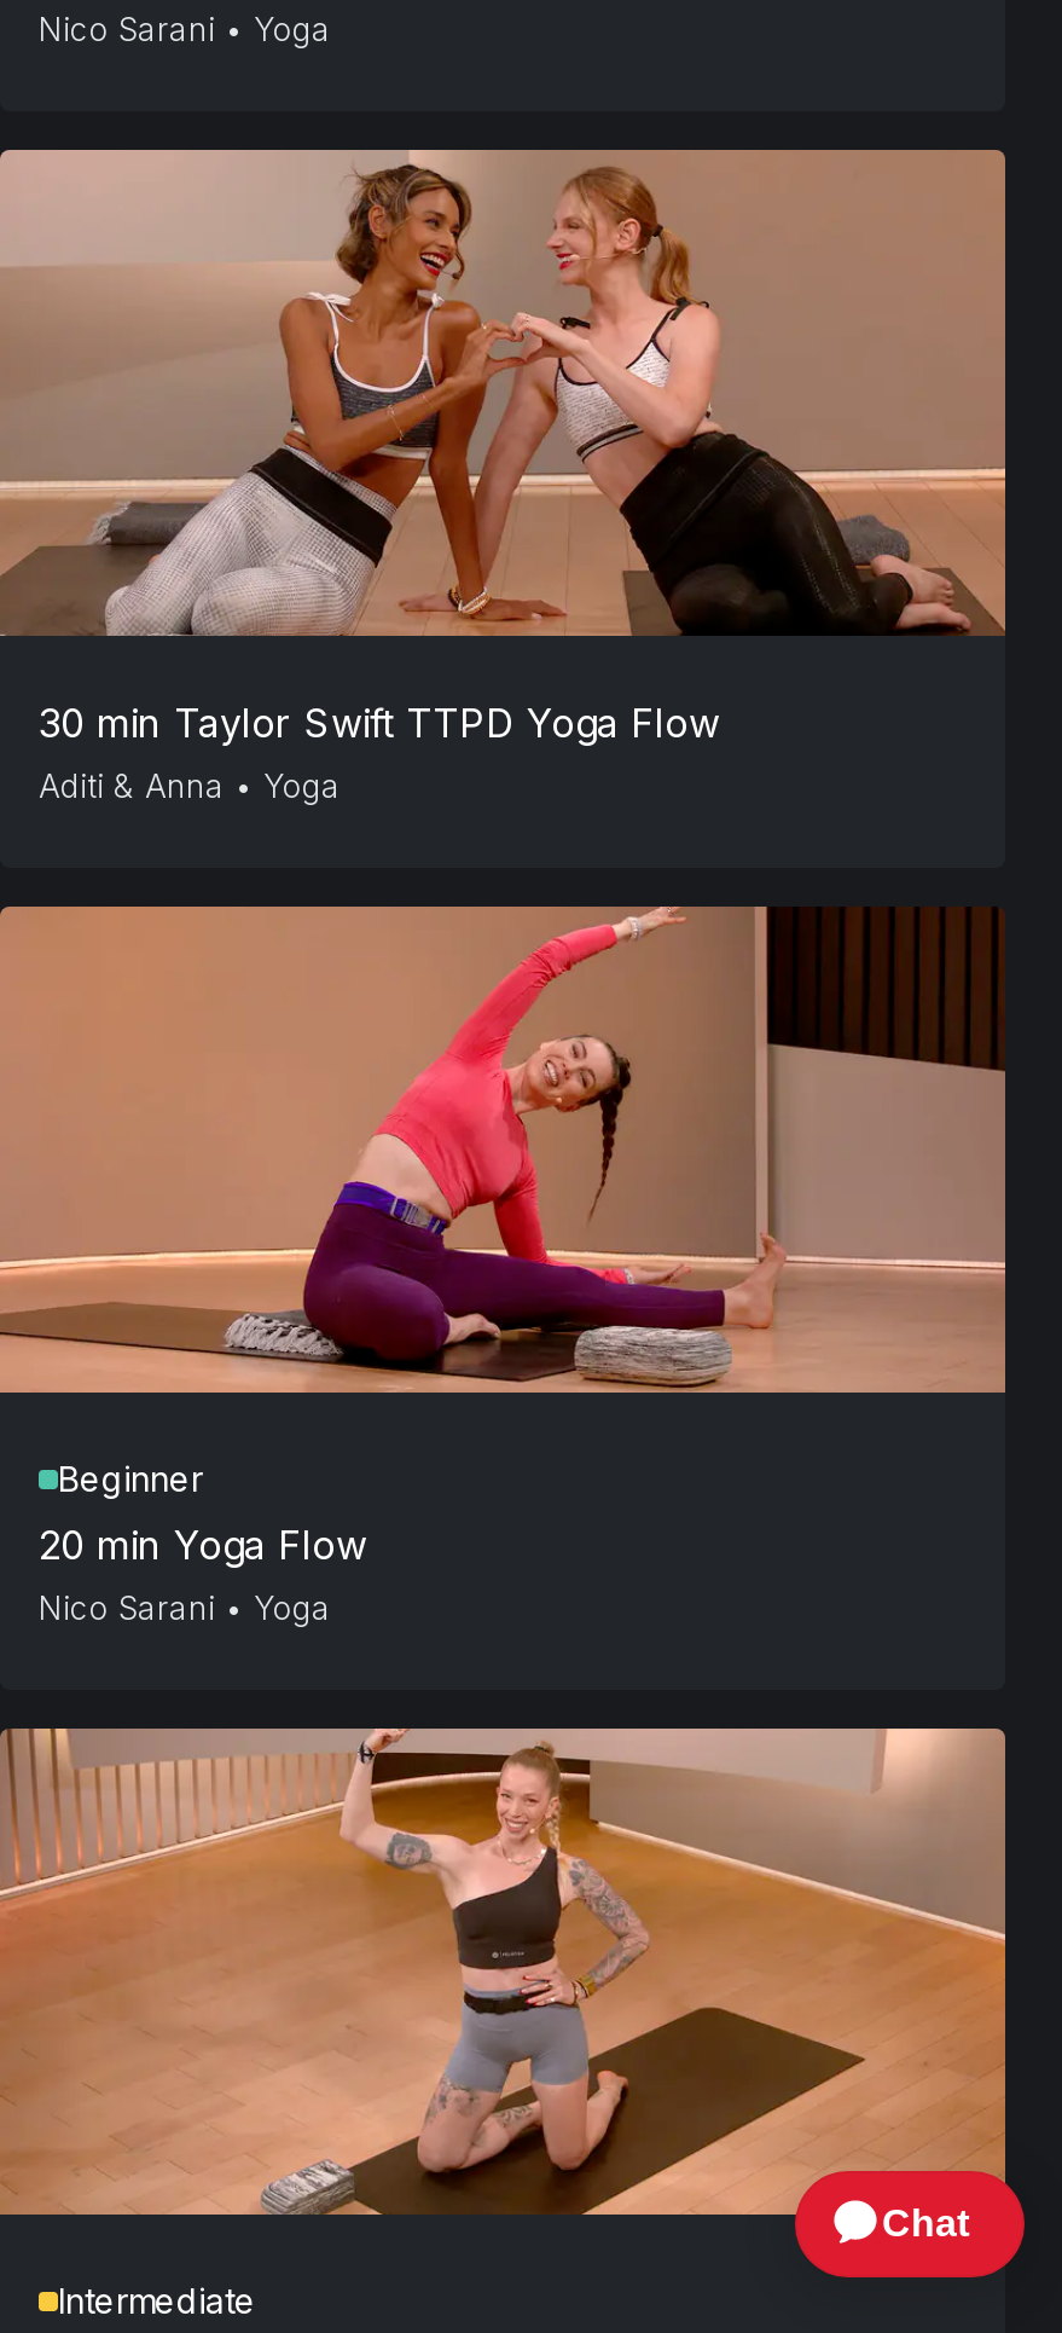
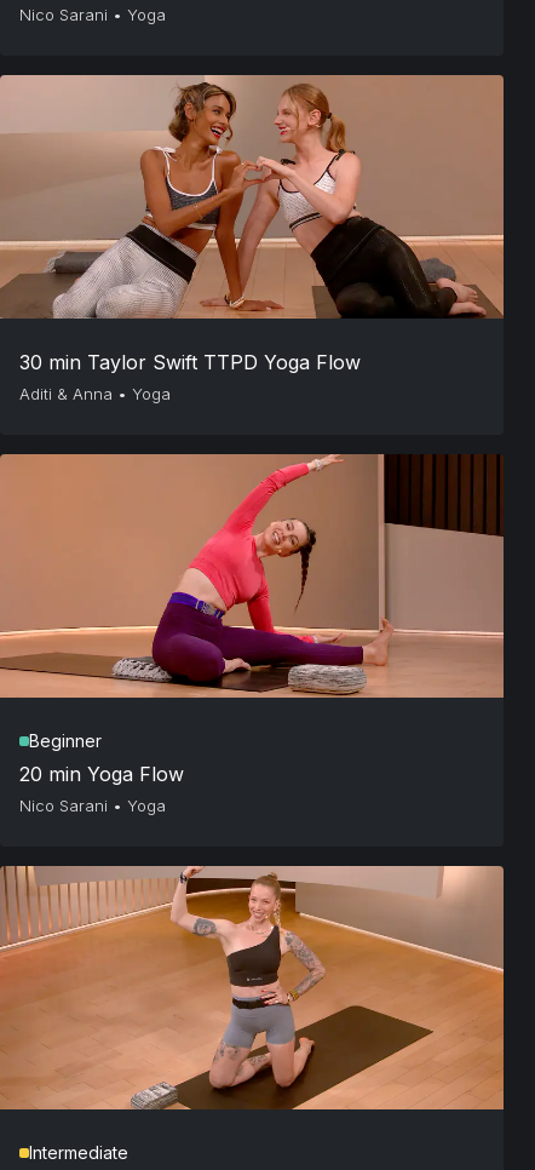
- [image]
+ [image]
